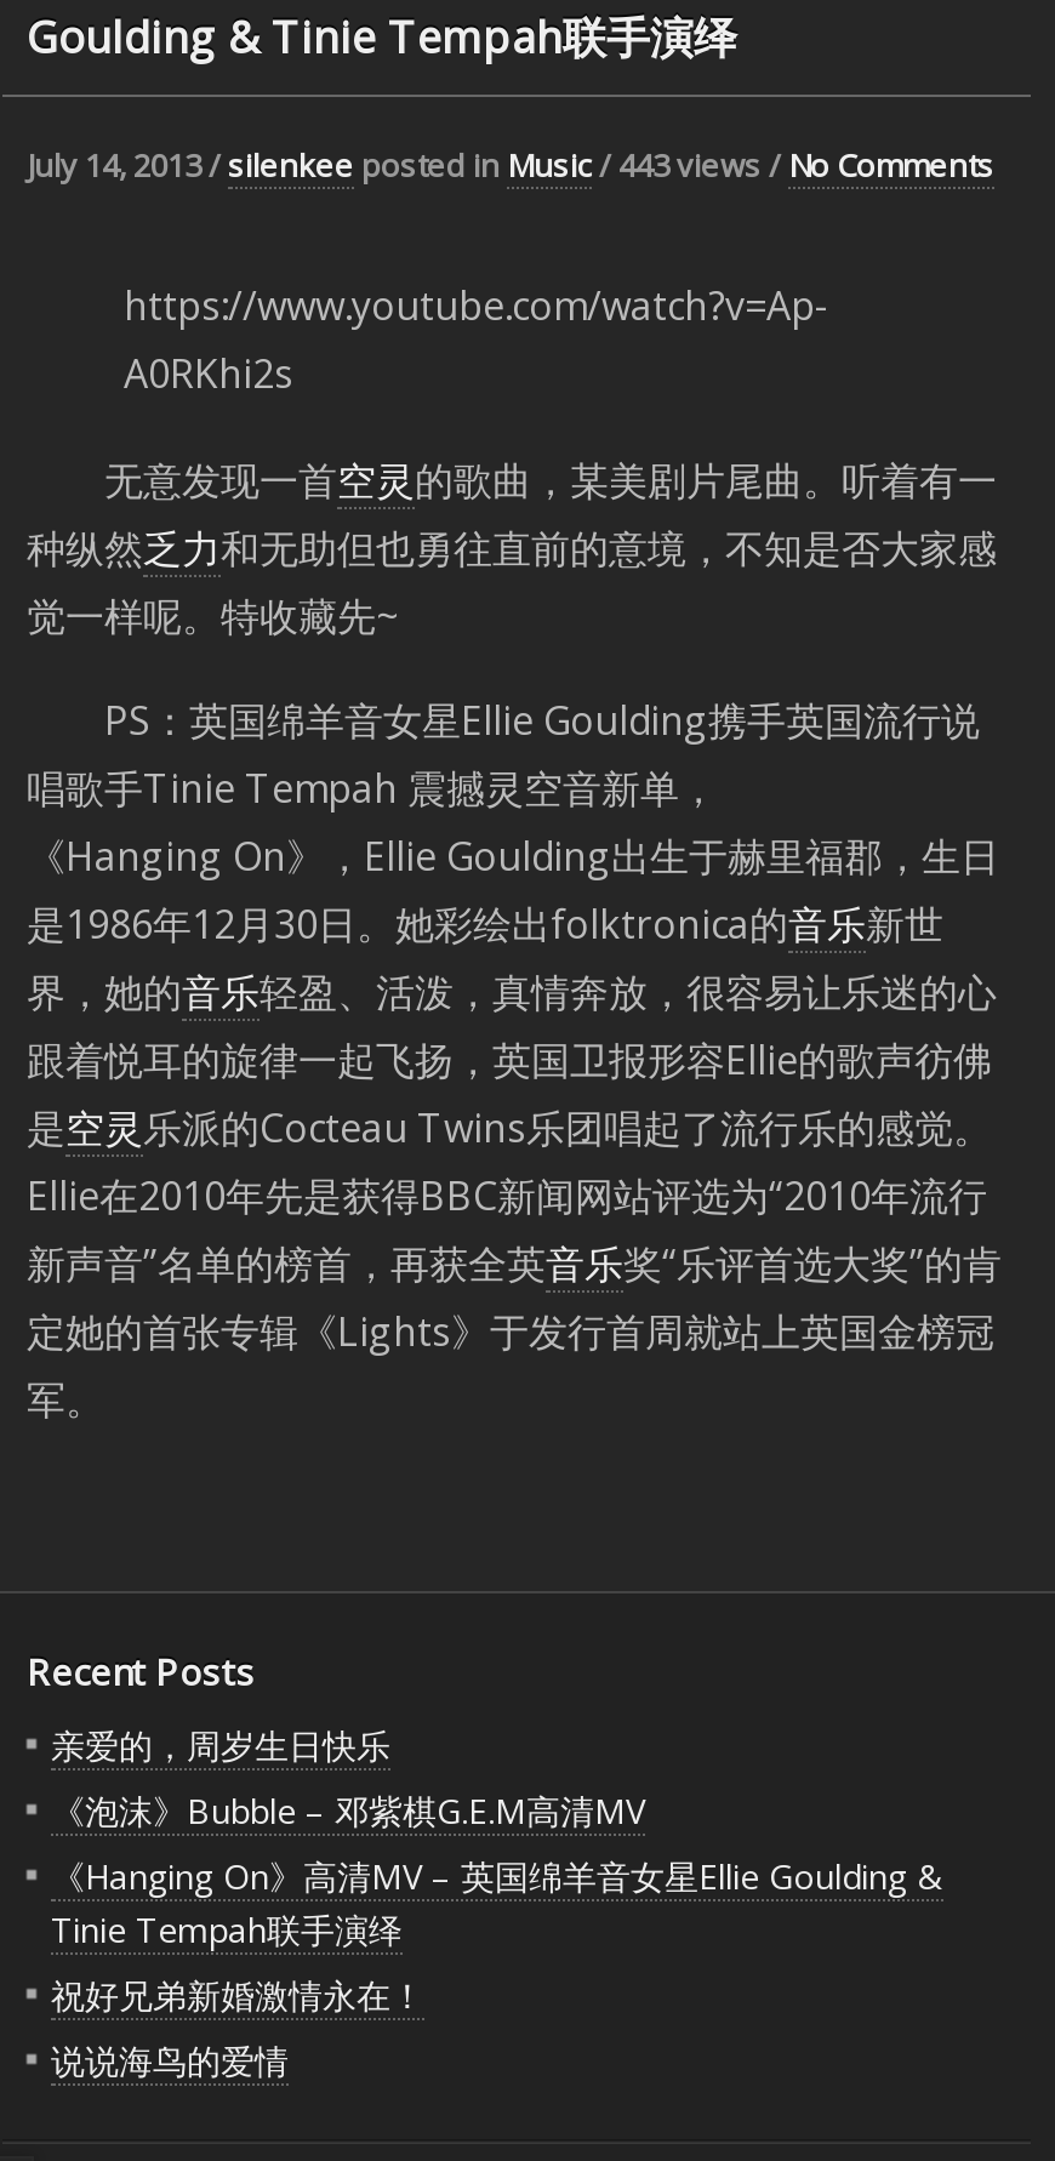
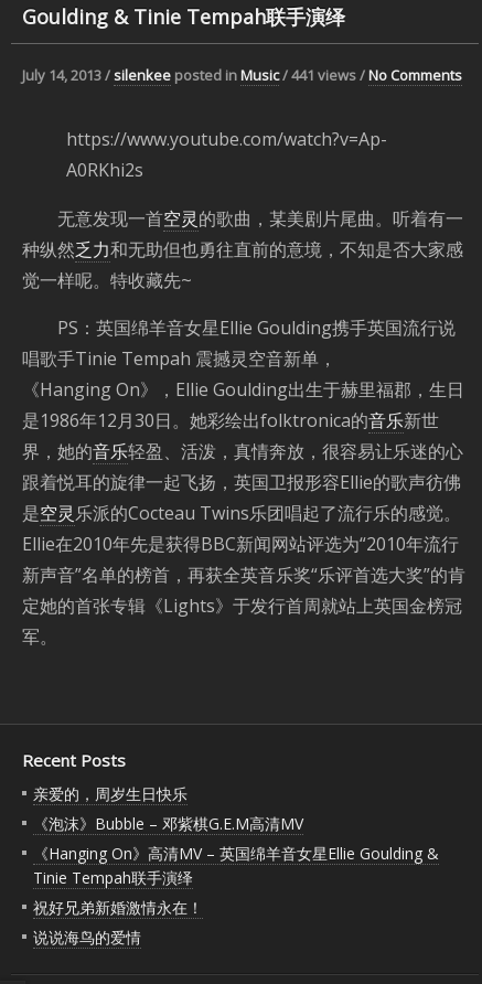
- July 14, 2013 / silenkee posted in Music/ 443views / No Comments
+ July 14, 2013 / silenkee posted in Music/ 441views / No Comments
